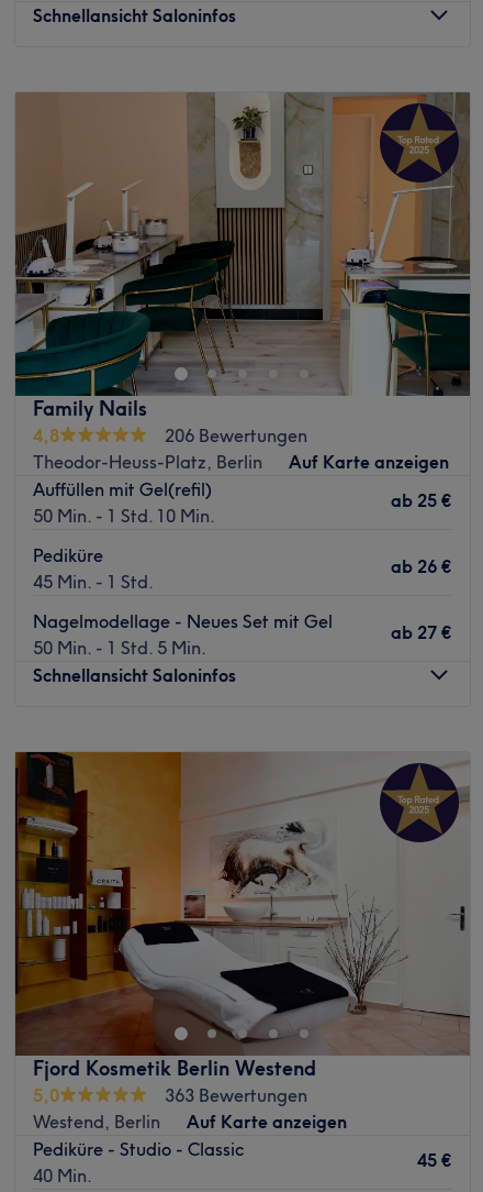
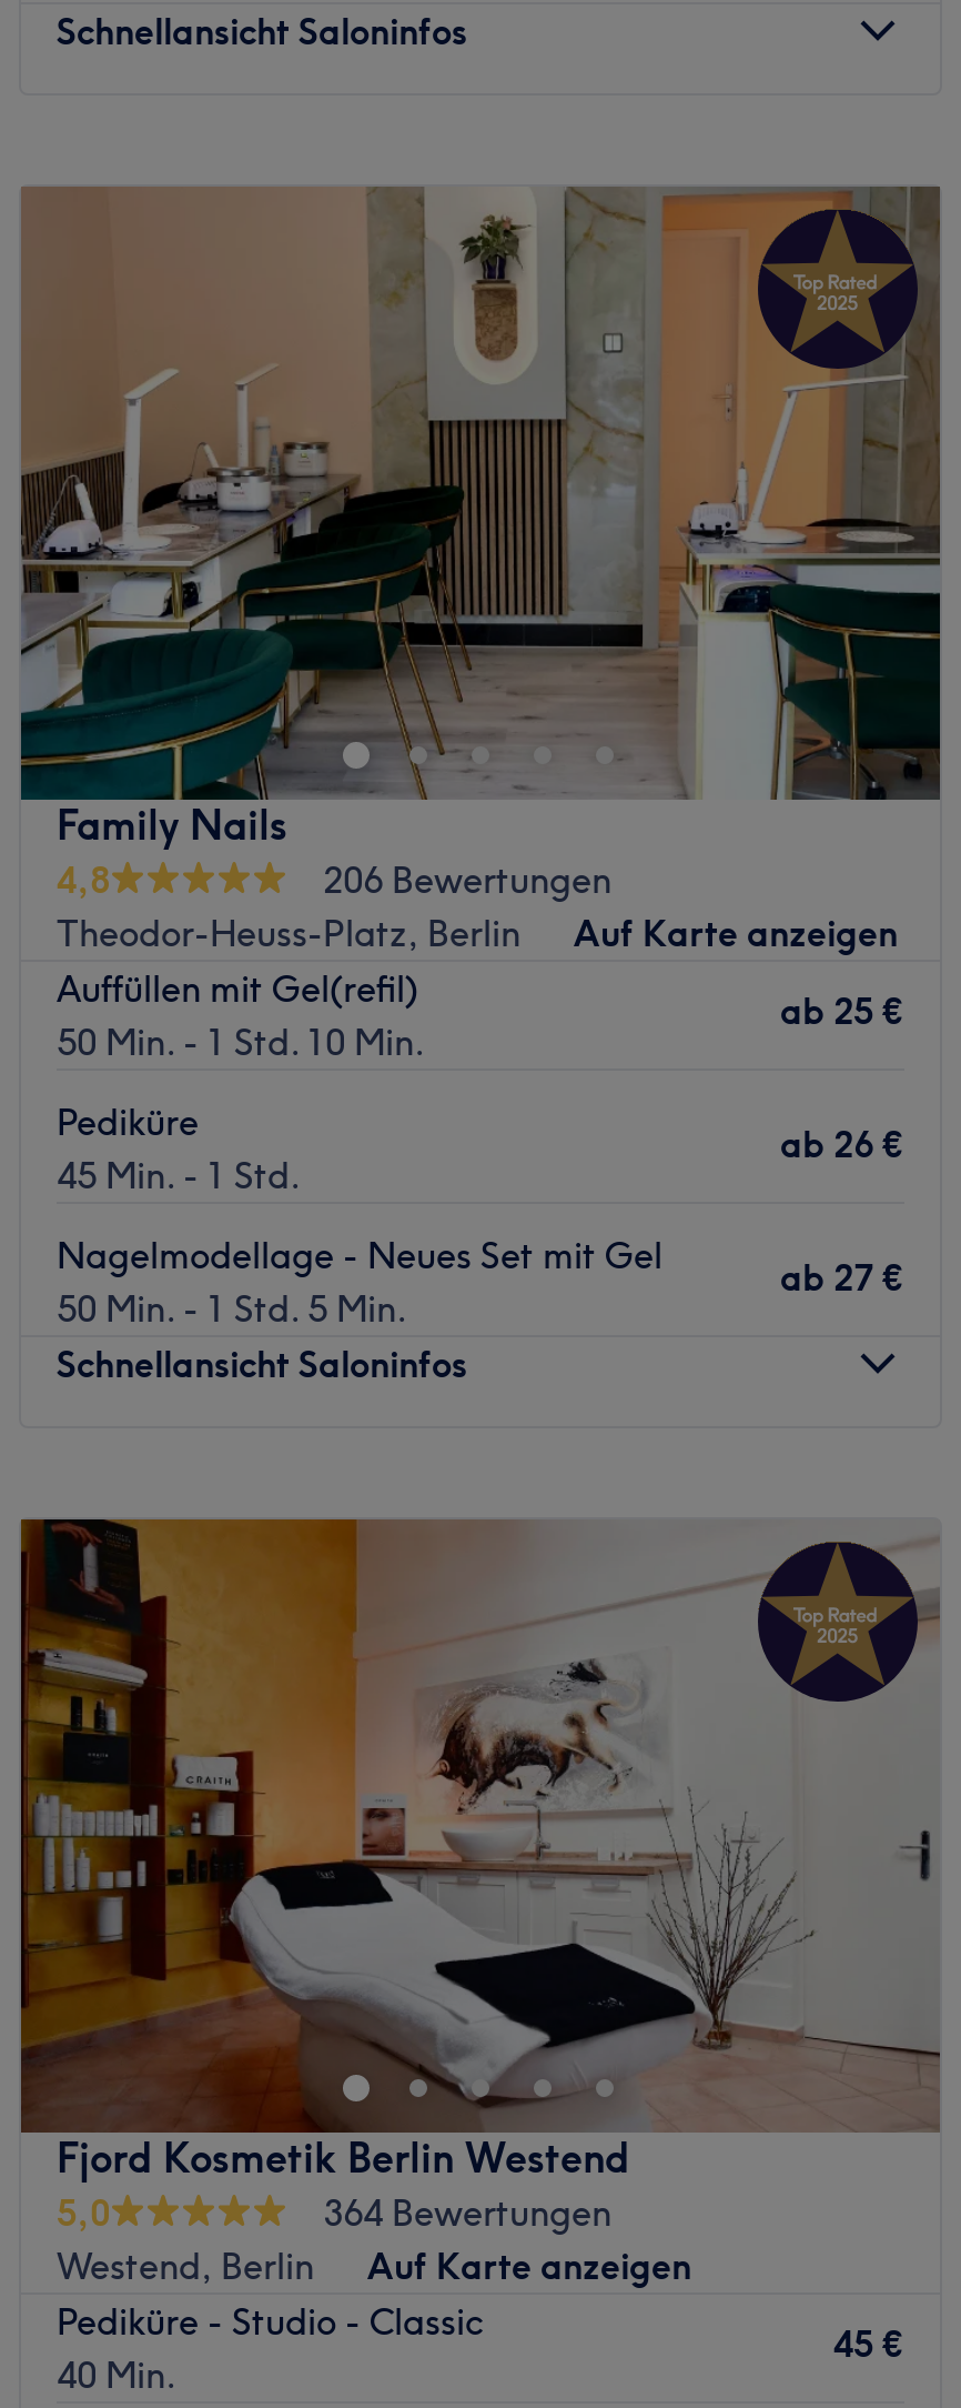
- 363 Bewertungen
+ 364 Bewertungen
